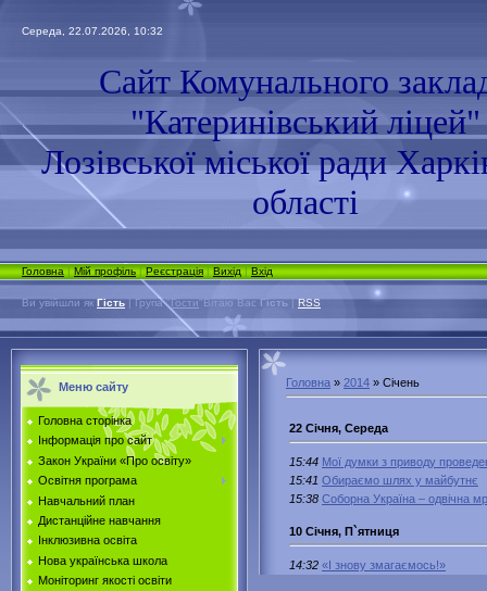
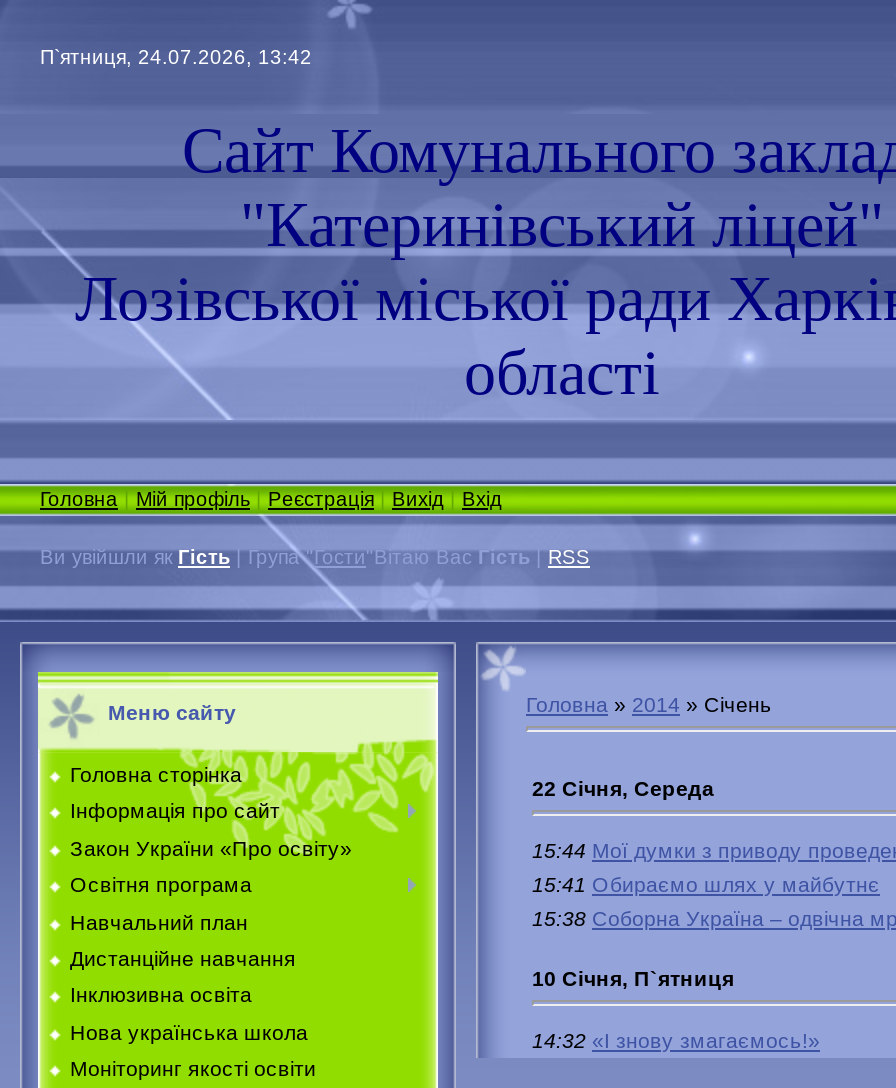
- Середа, 22.07.2026, 10:32
+ П`ятниця, 24.07.2026, 13:42
